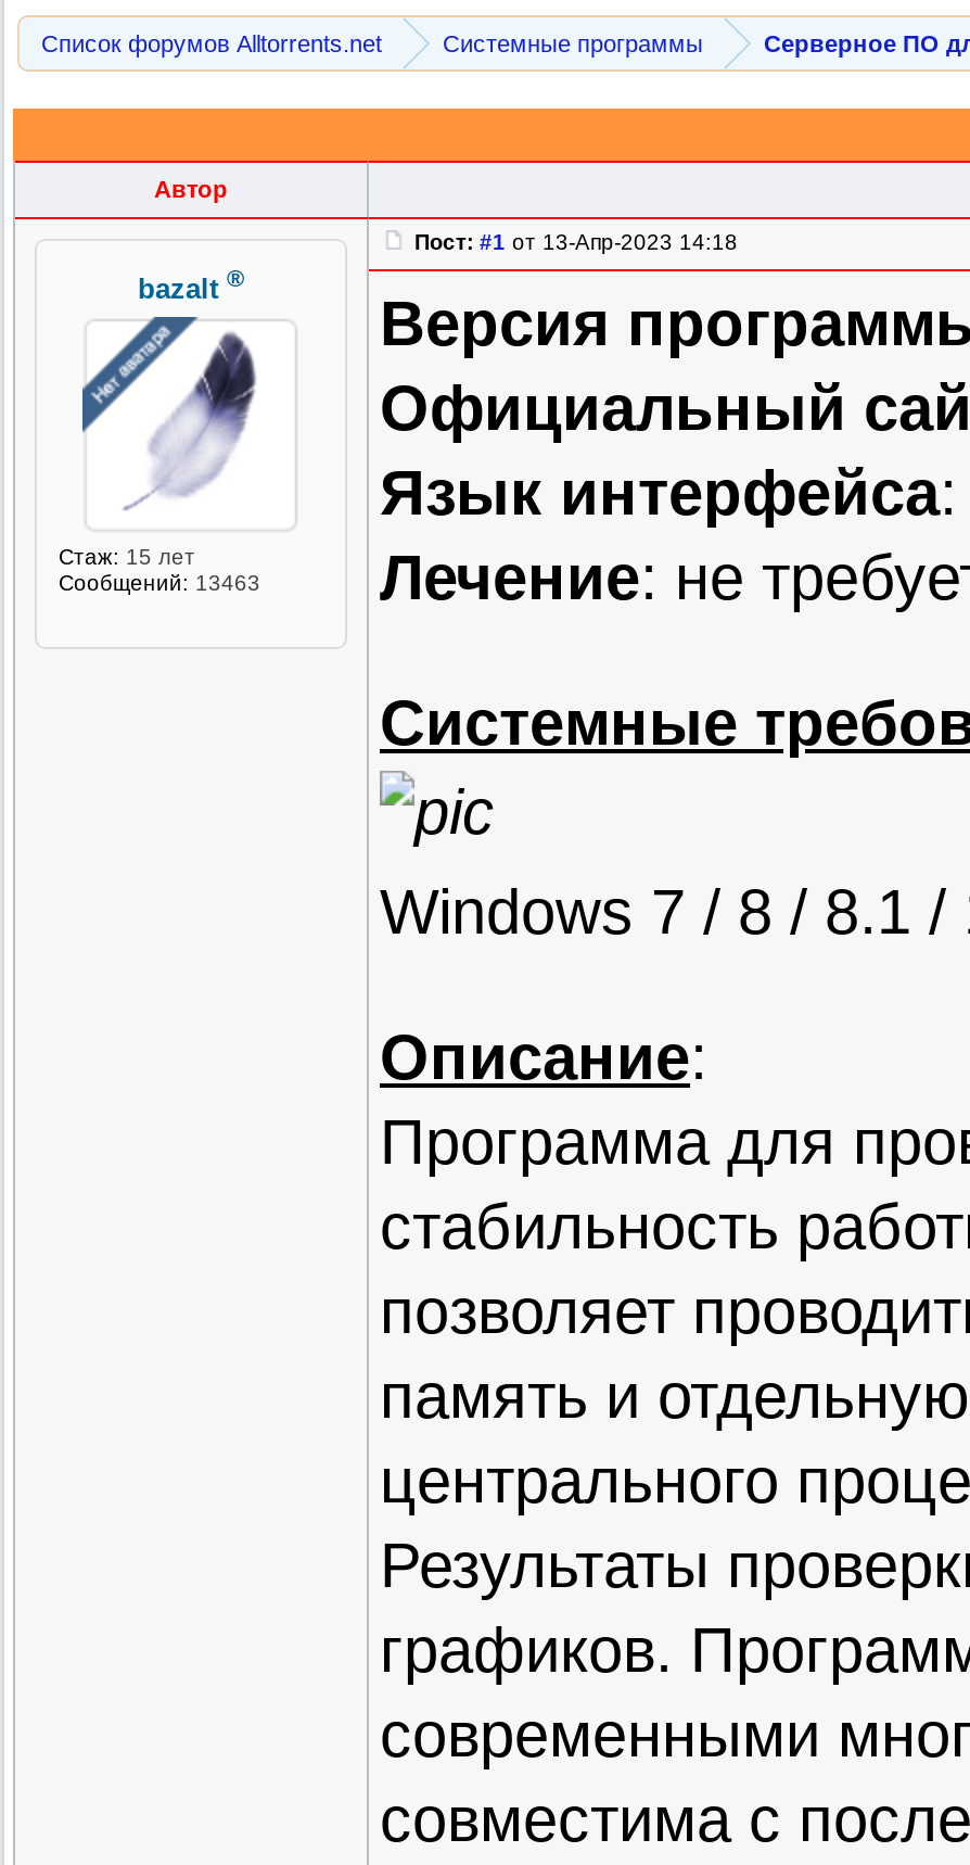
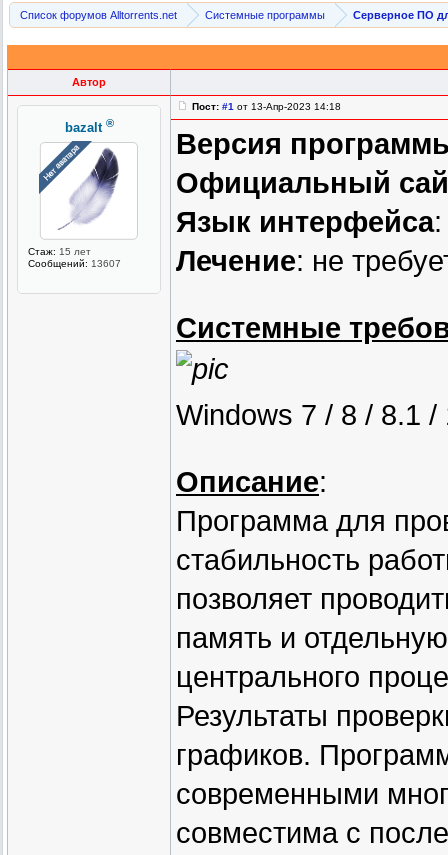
- Сообщений: 13463
+ Сообщений: 13607
